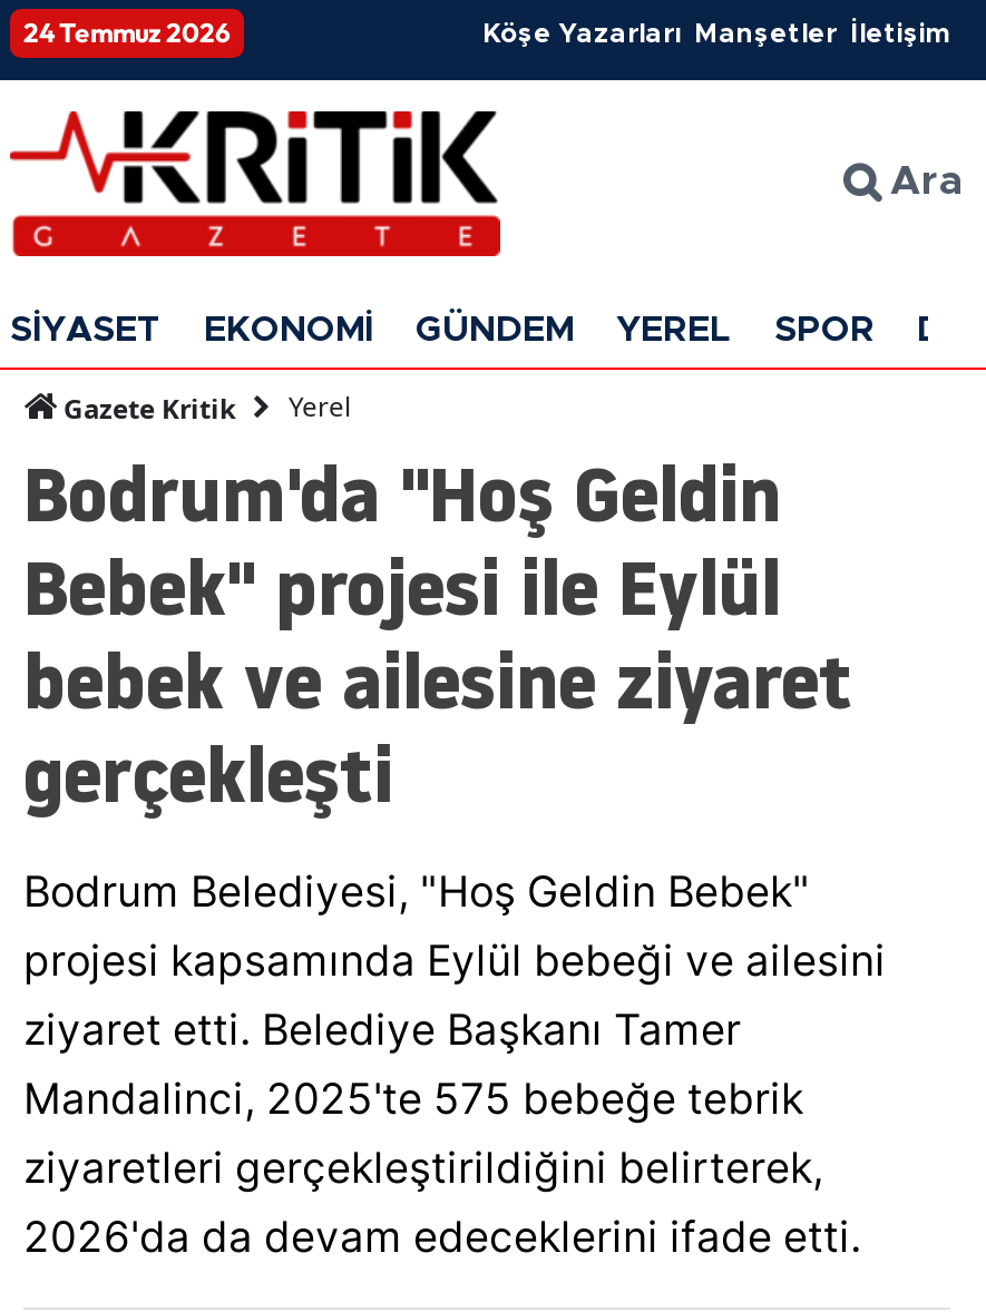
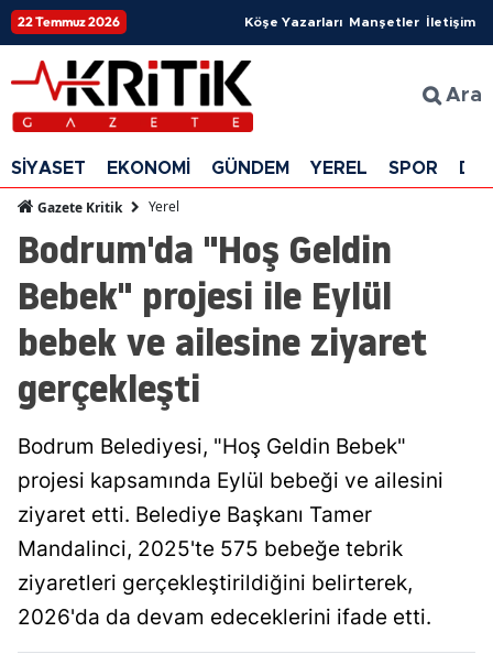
- 24 Temmuz 2026
+ 22 Temmuz 2026
